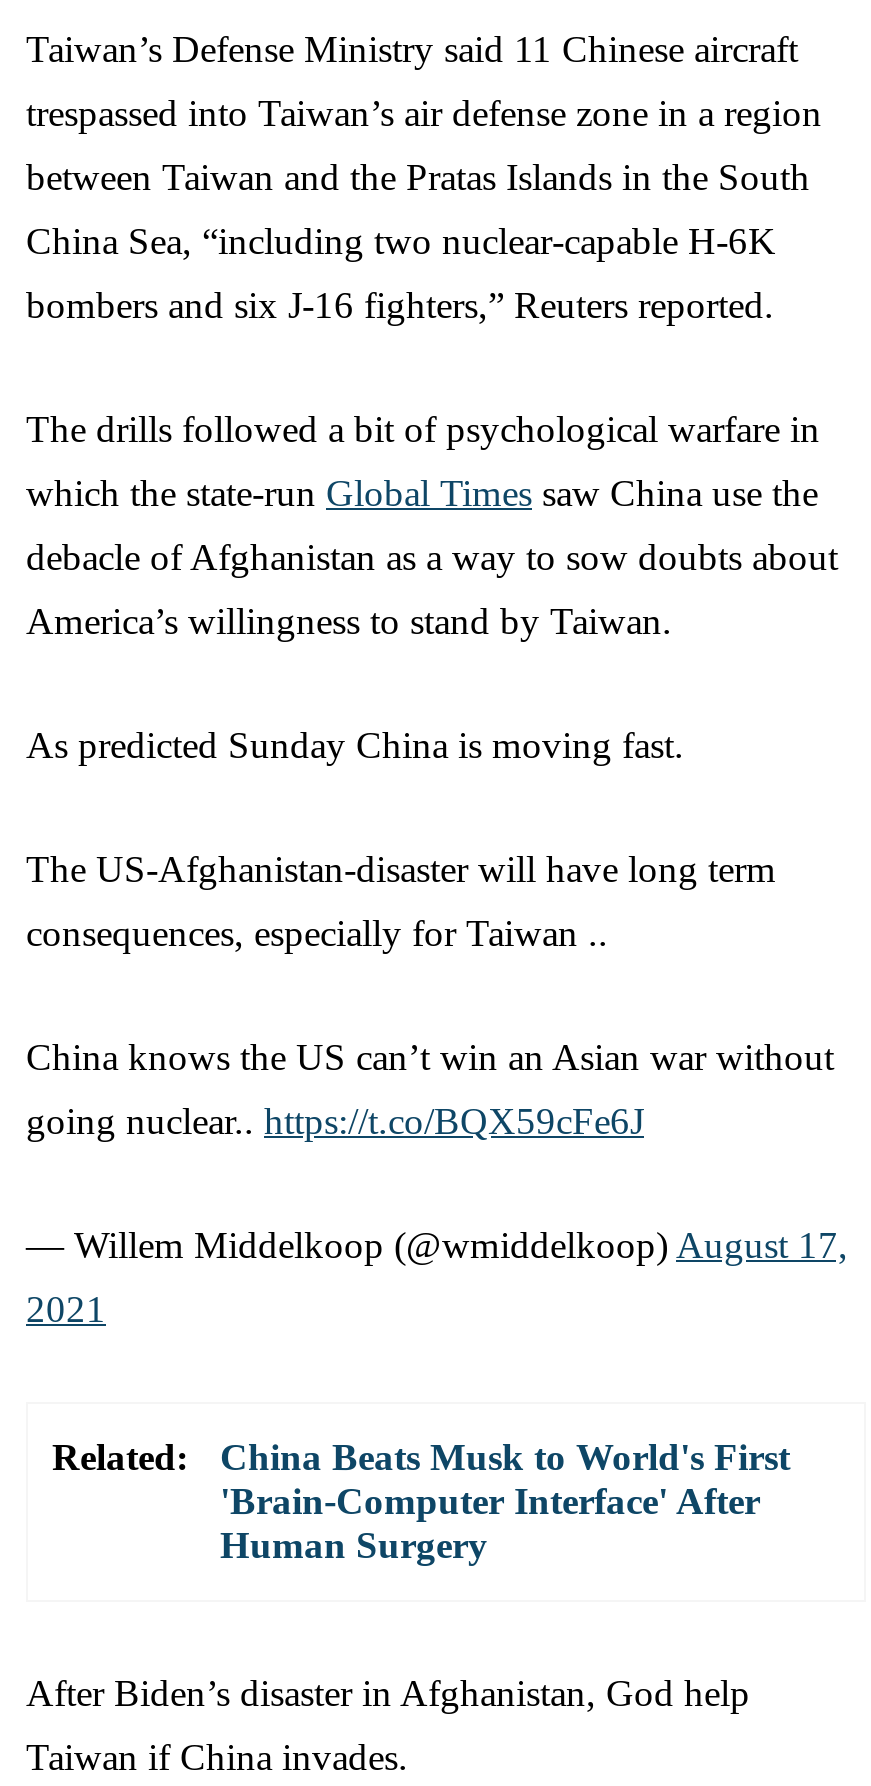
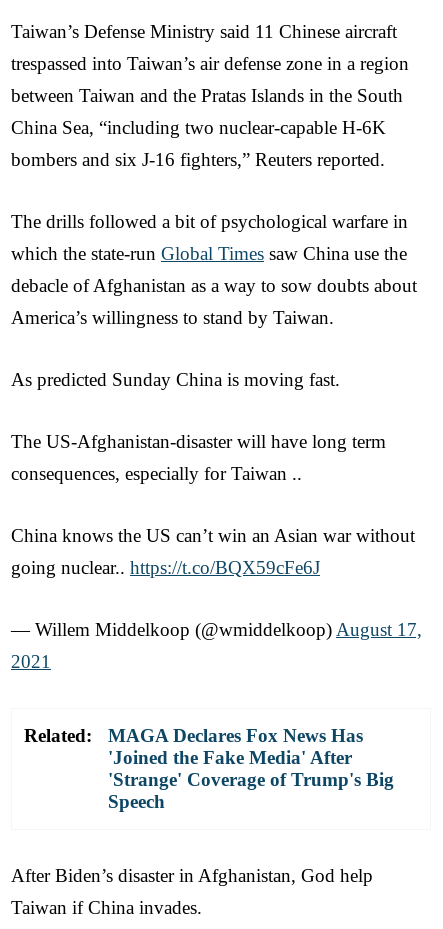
- China Beats Musk to World's First
- 'Brain-Computer Interface' After
- Human Surgery
+ MAGA Declares Fox News Has
+ 'Joined the Fake Media' After
+ 'Strange' Coverage of Trump's Big
+ Speech
